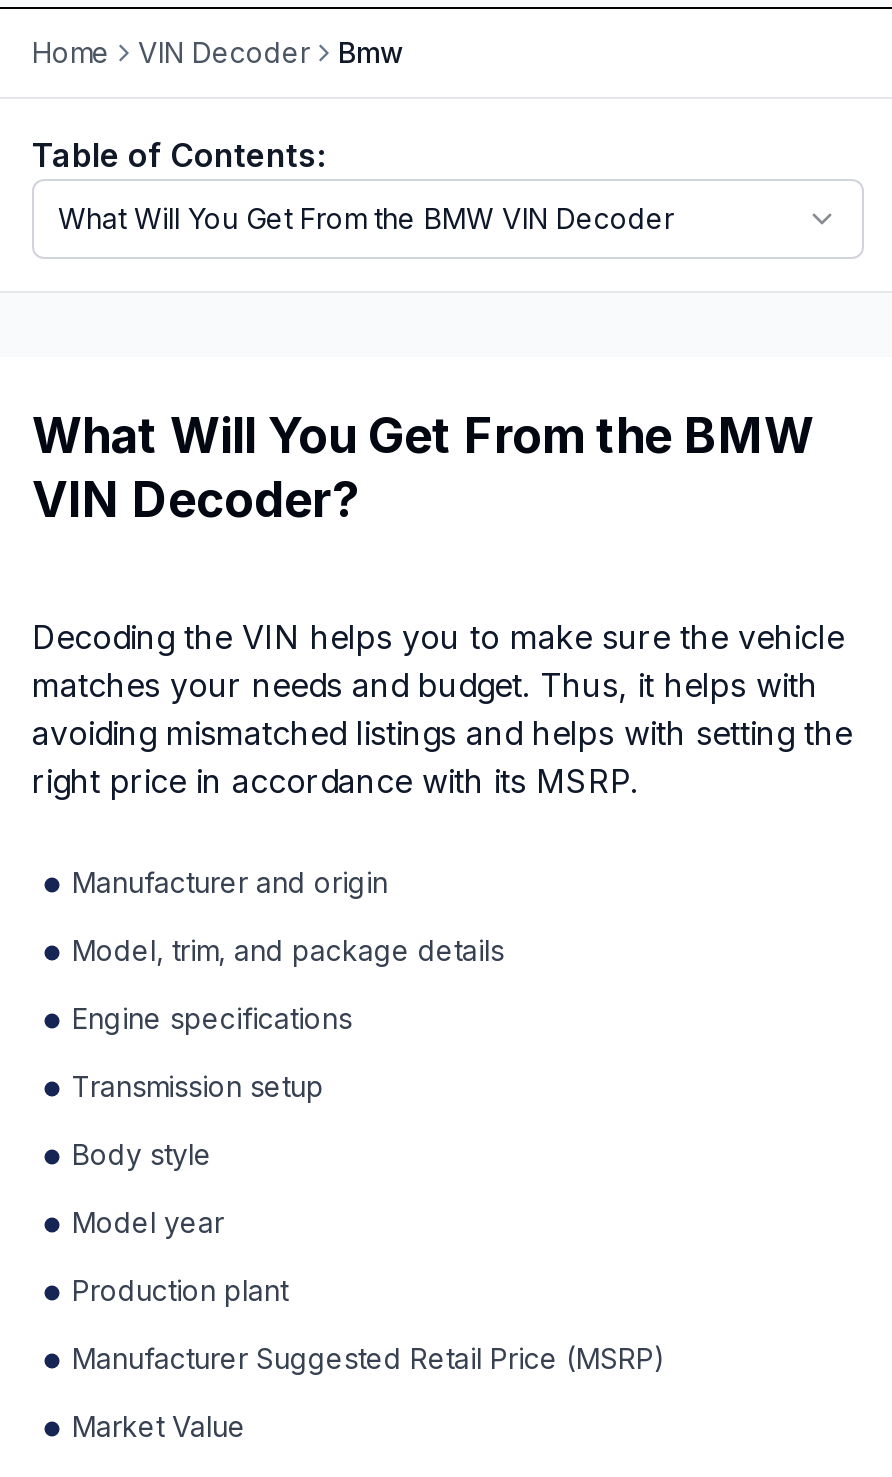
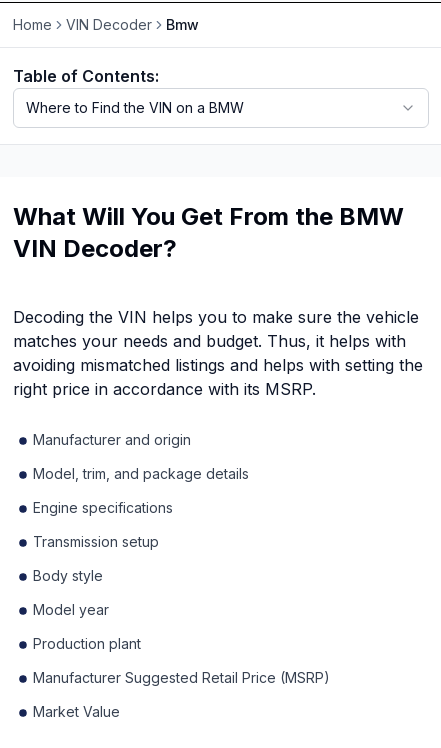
- What Will You Get From the BMW VIN Decoder
+ Where to Find the VIN on a BMW
